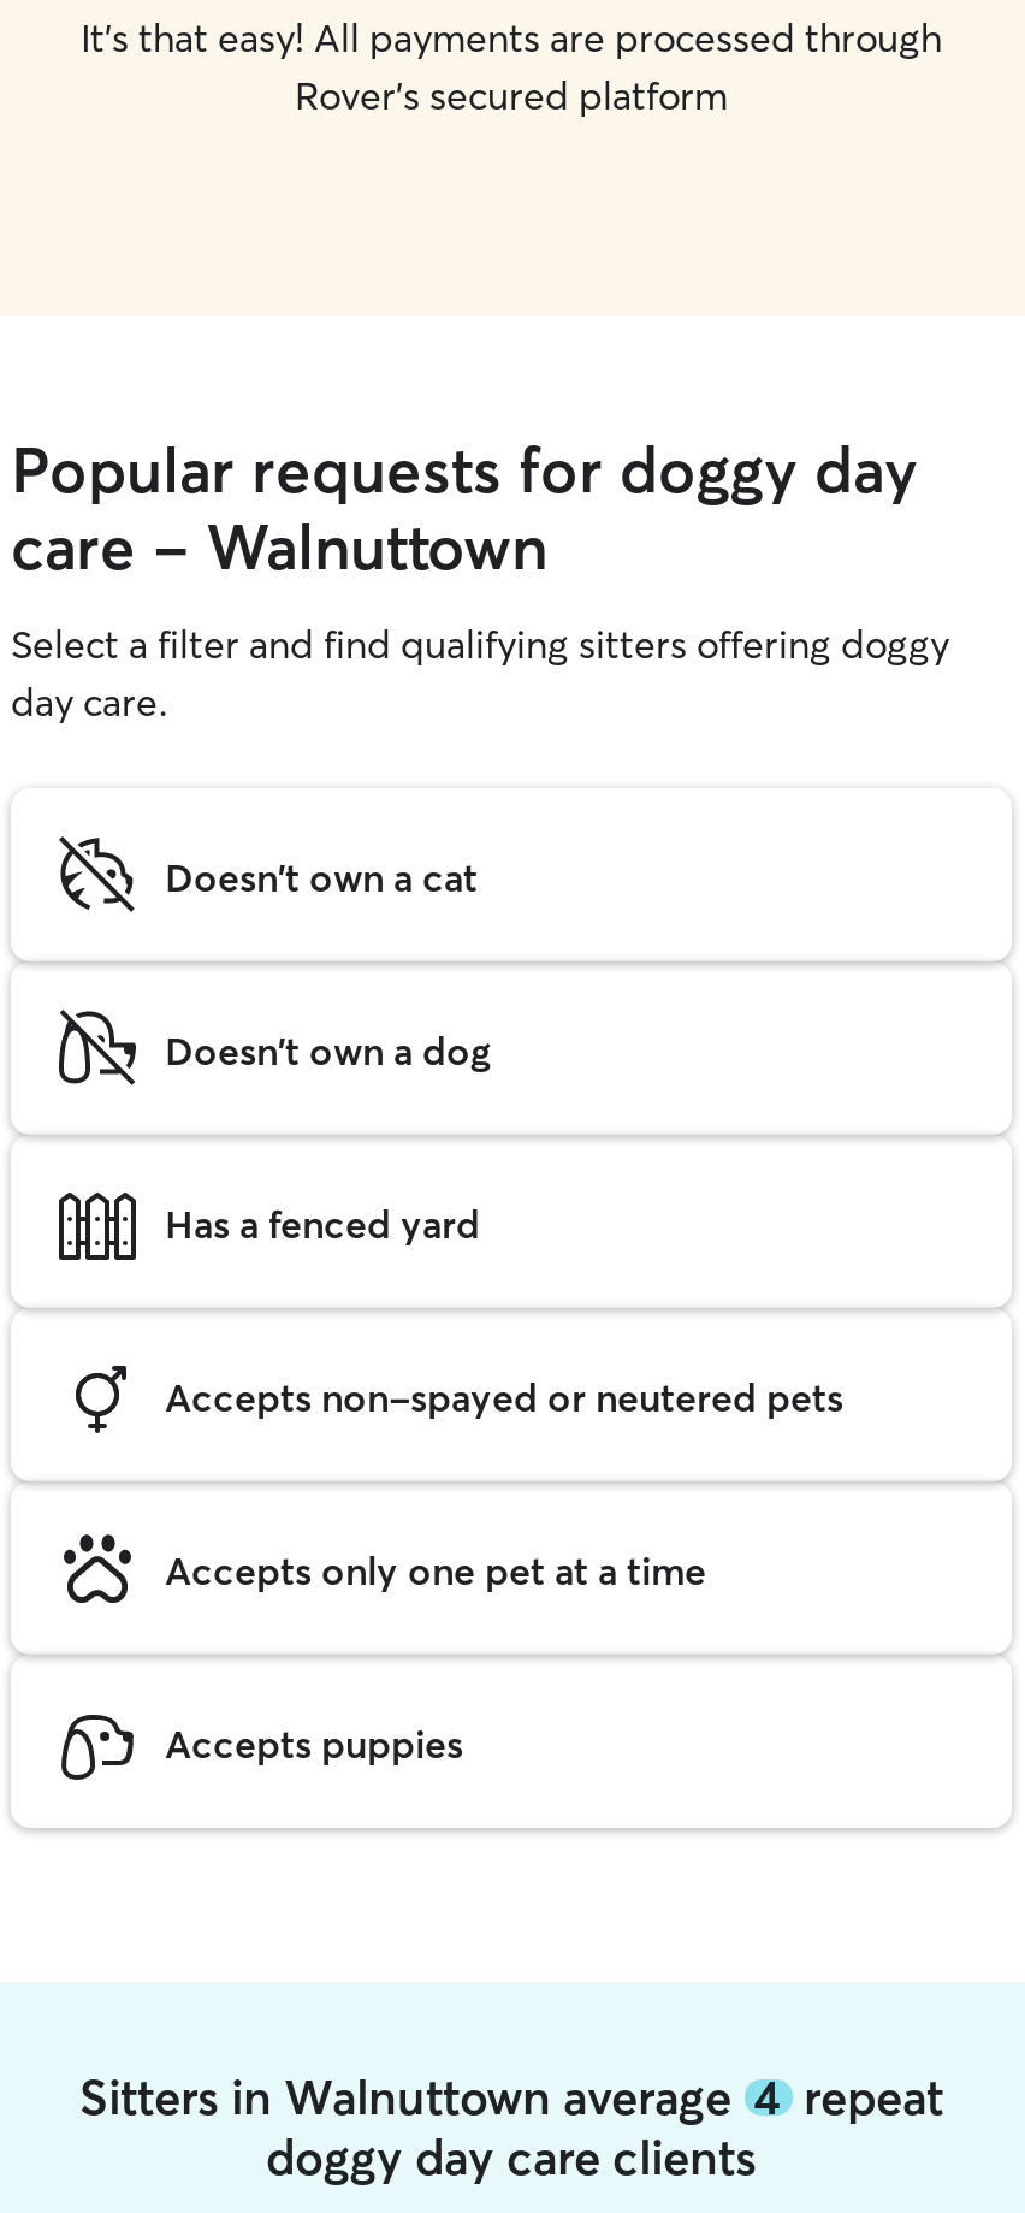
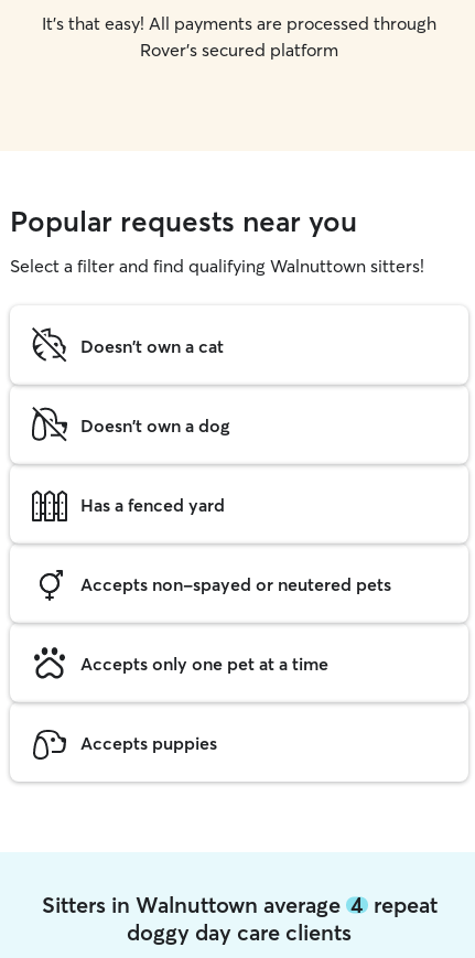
- Popular requests for doggy day
- care - Walnuttown
- Select a filter and find qualifying sitters offering doggy
- day care.
+ Popular requests near you
+ Select a filter and find qualifying Walnuttown sitters!
